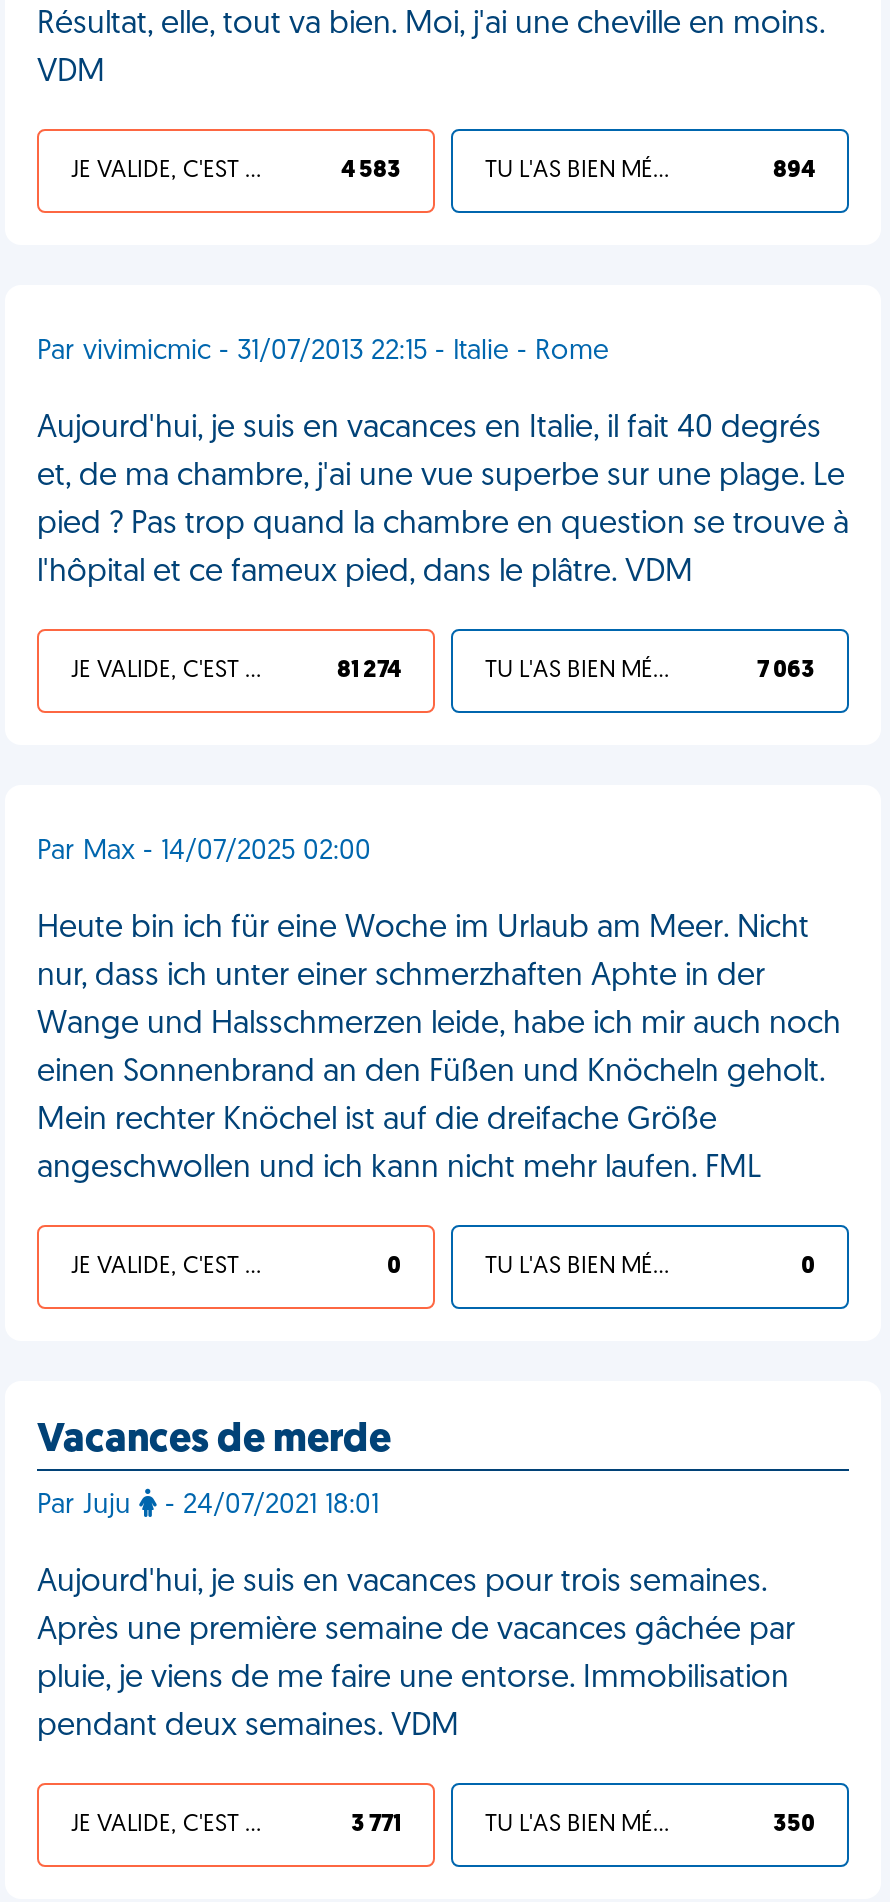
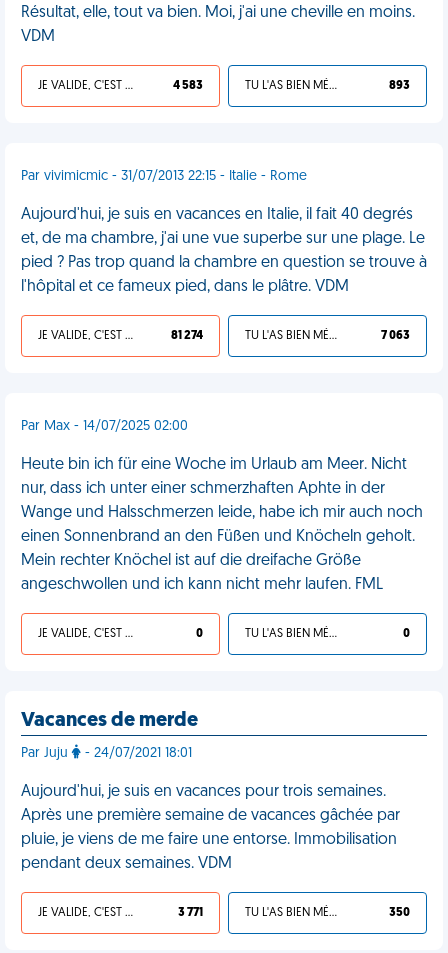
- 894
+ 893
